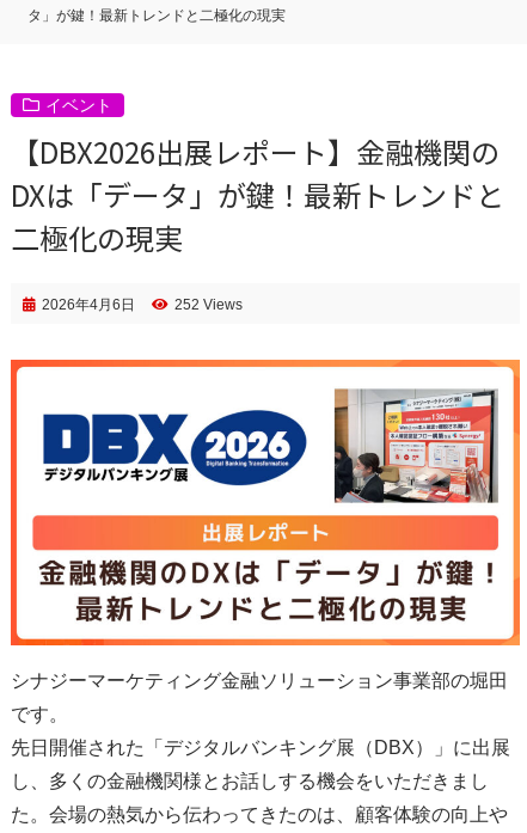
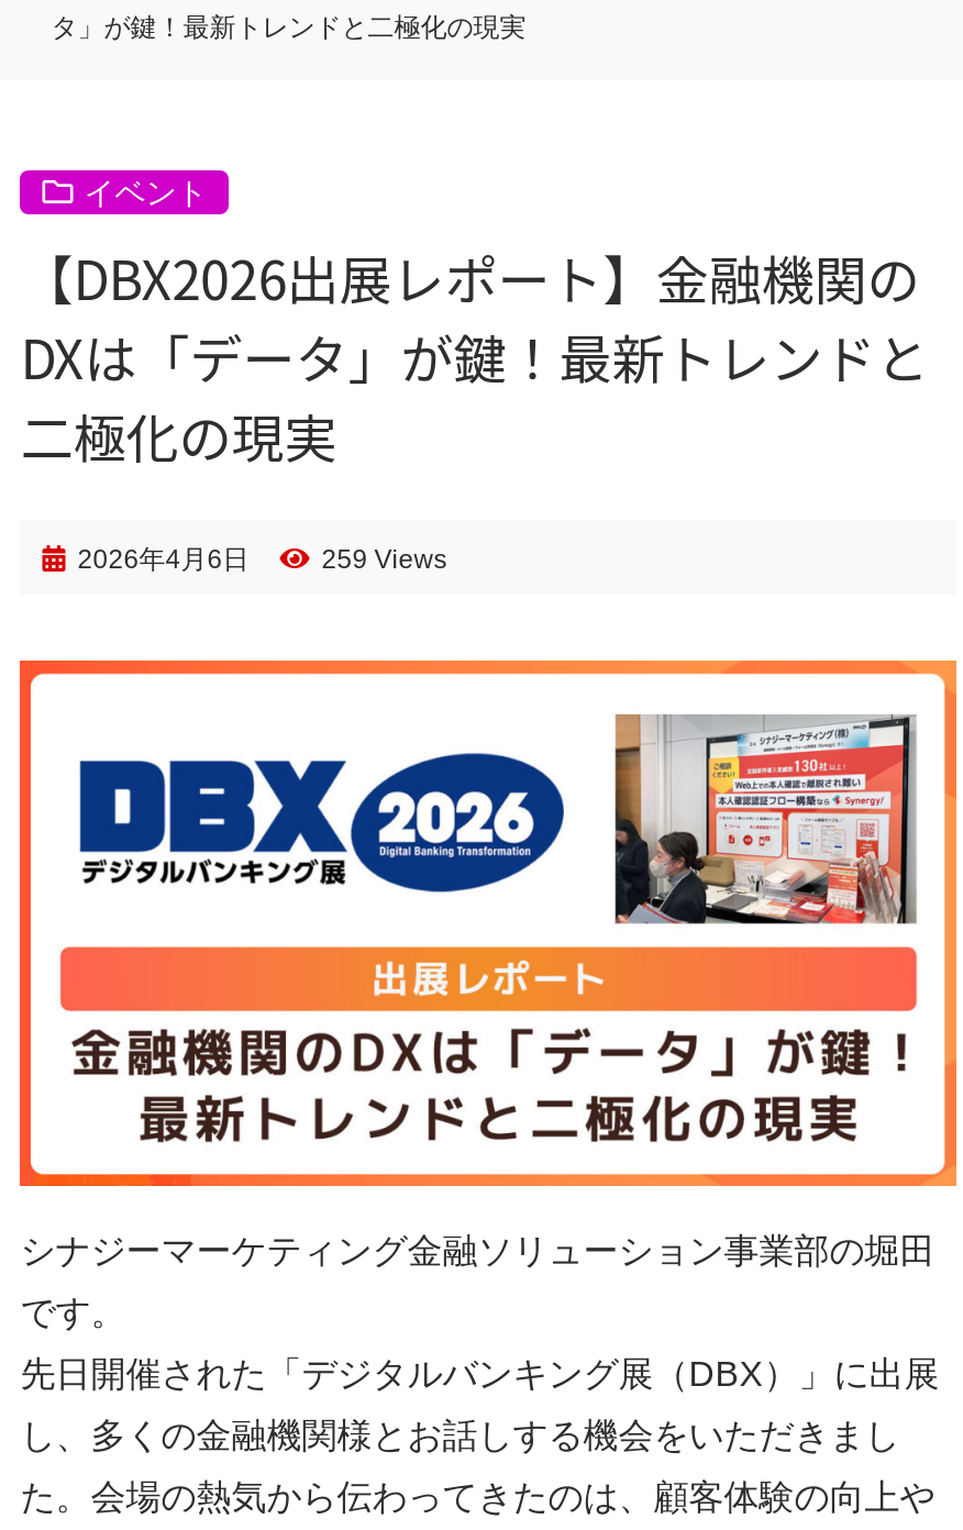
- 252 Views
+ 259 Views
